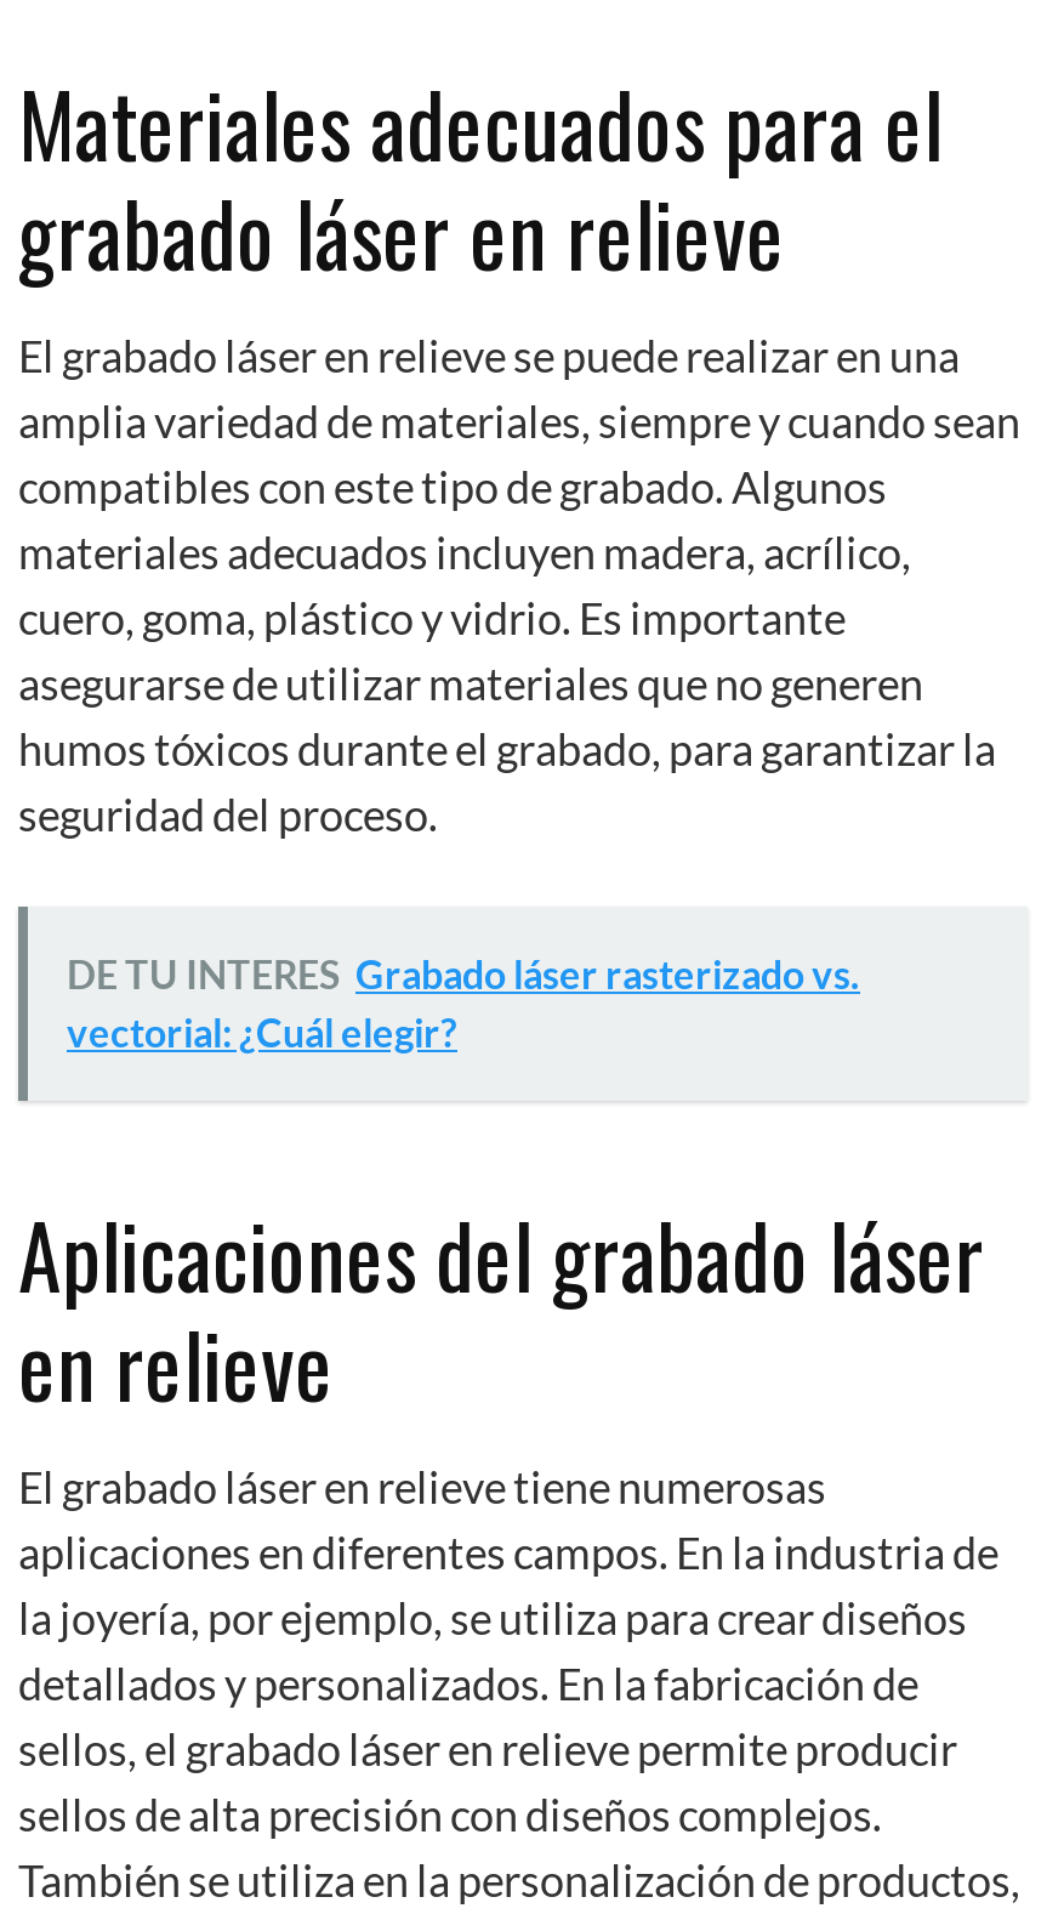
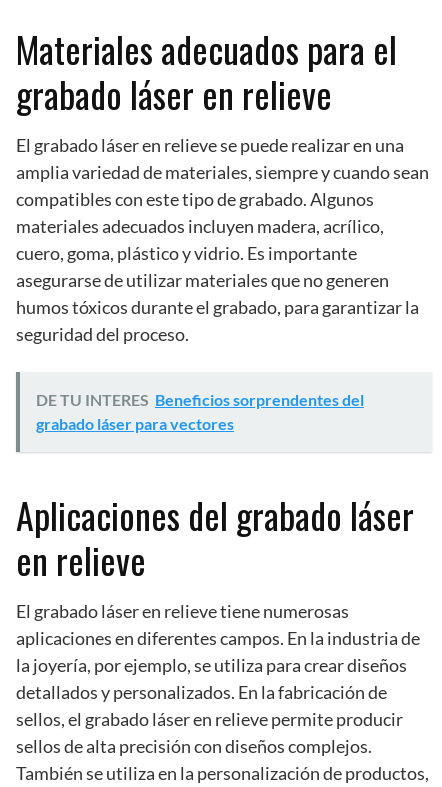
- DE TU INTERES Grabado láser rasterizado vs.
- vectorial: ¿Cuál elegir?
+ DE TU INTERES Beneficios sorprendentes del
+ grabado láser para vectores
